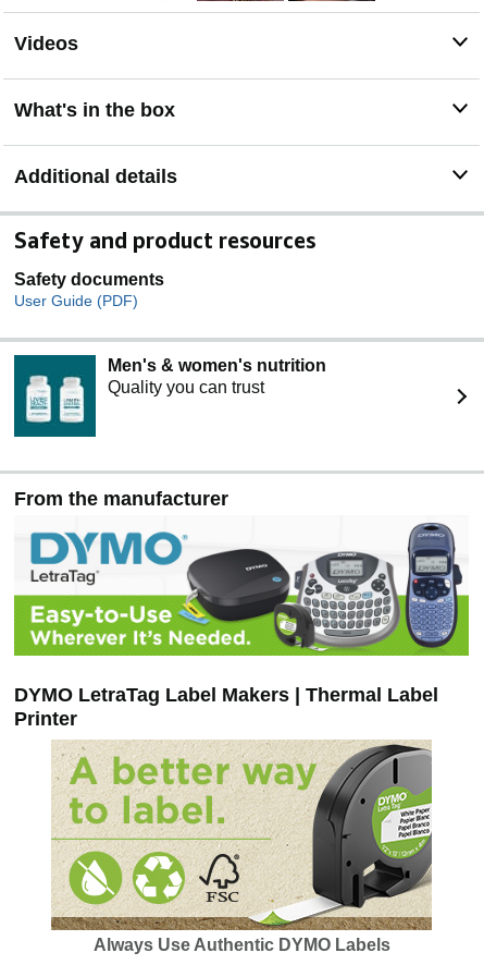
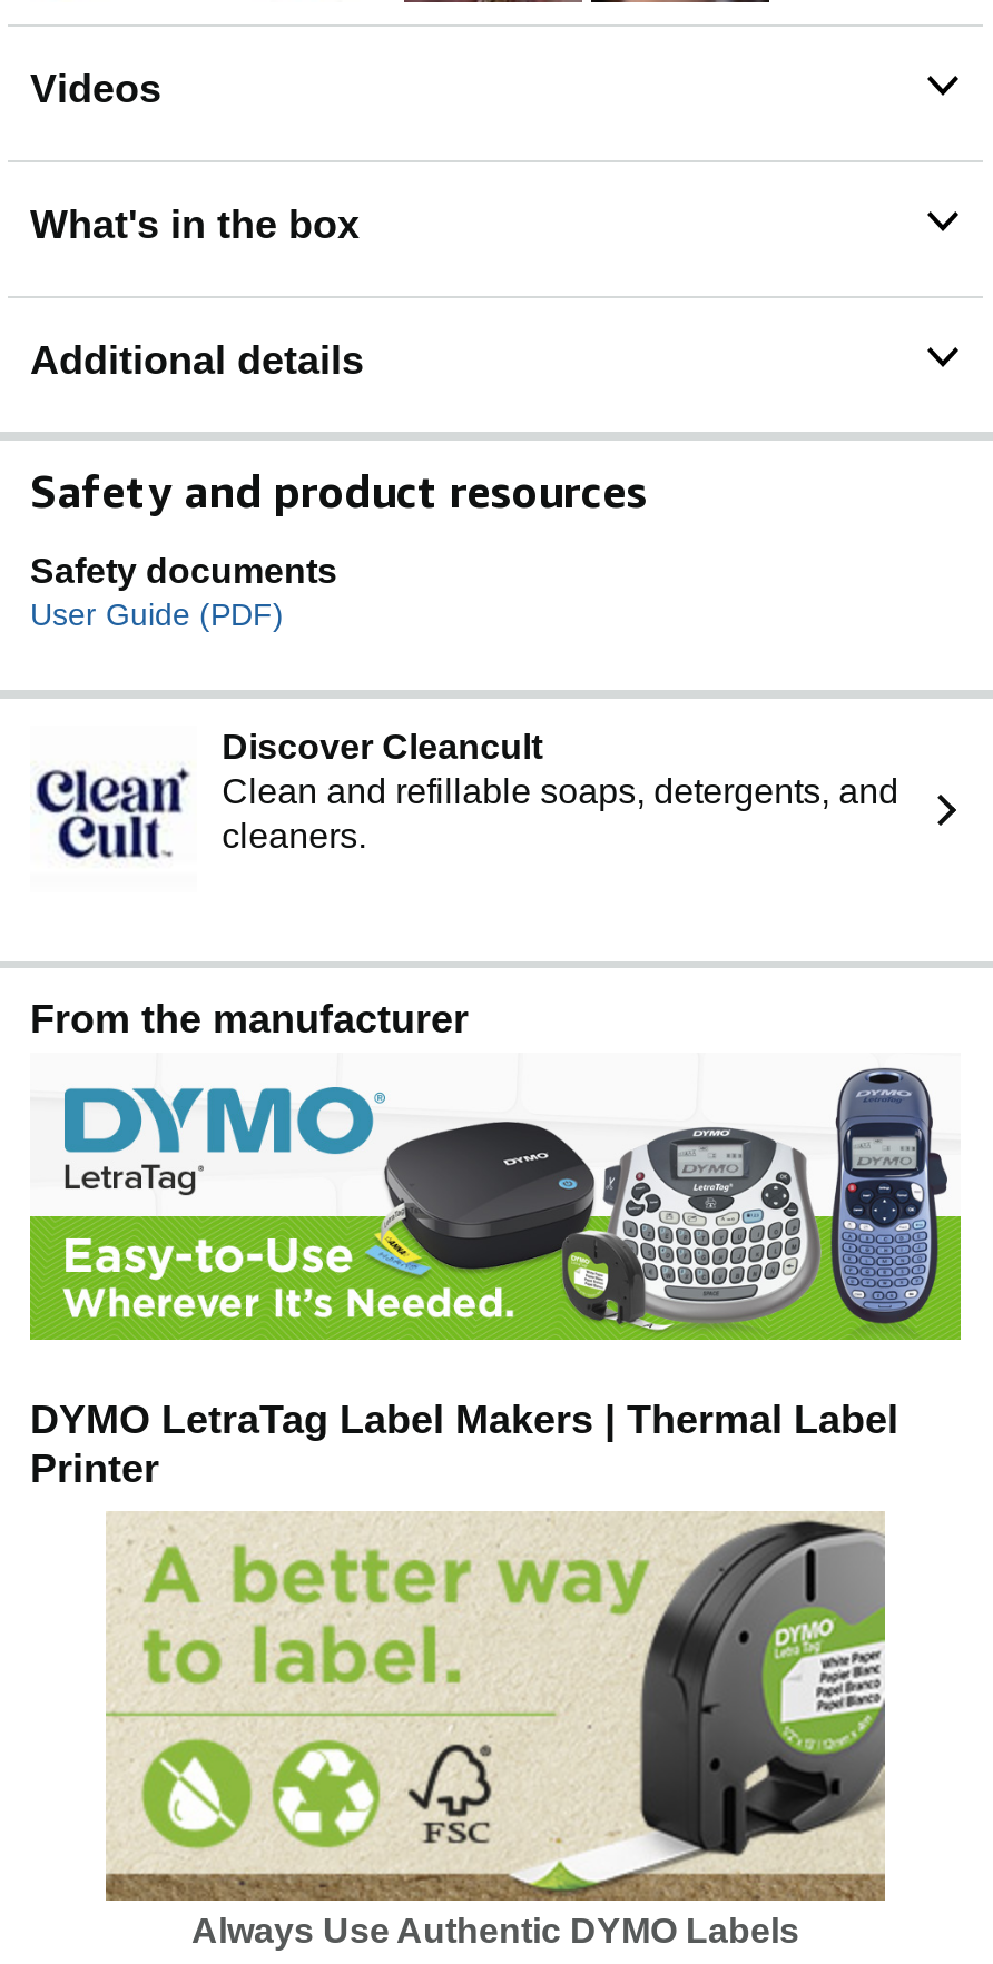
- [image]
- Men's & women's nutrition
- Quality you can trust
+ [image]
+ Discover Cleancult
+ Clean and refillable soaps, detergents, and
+ cleaners.
